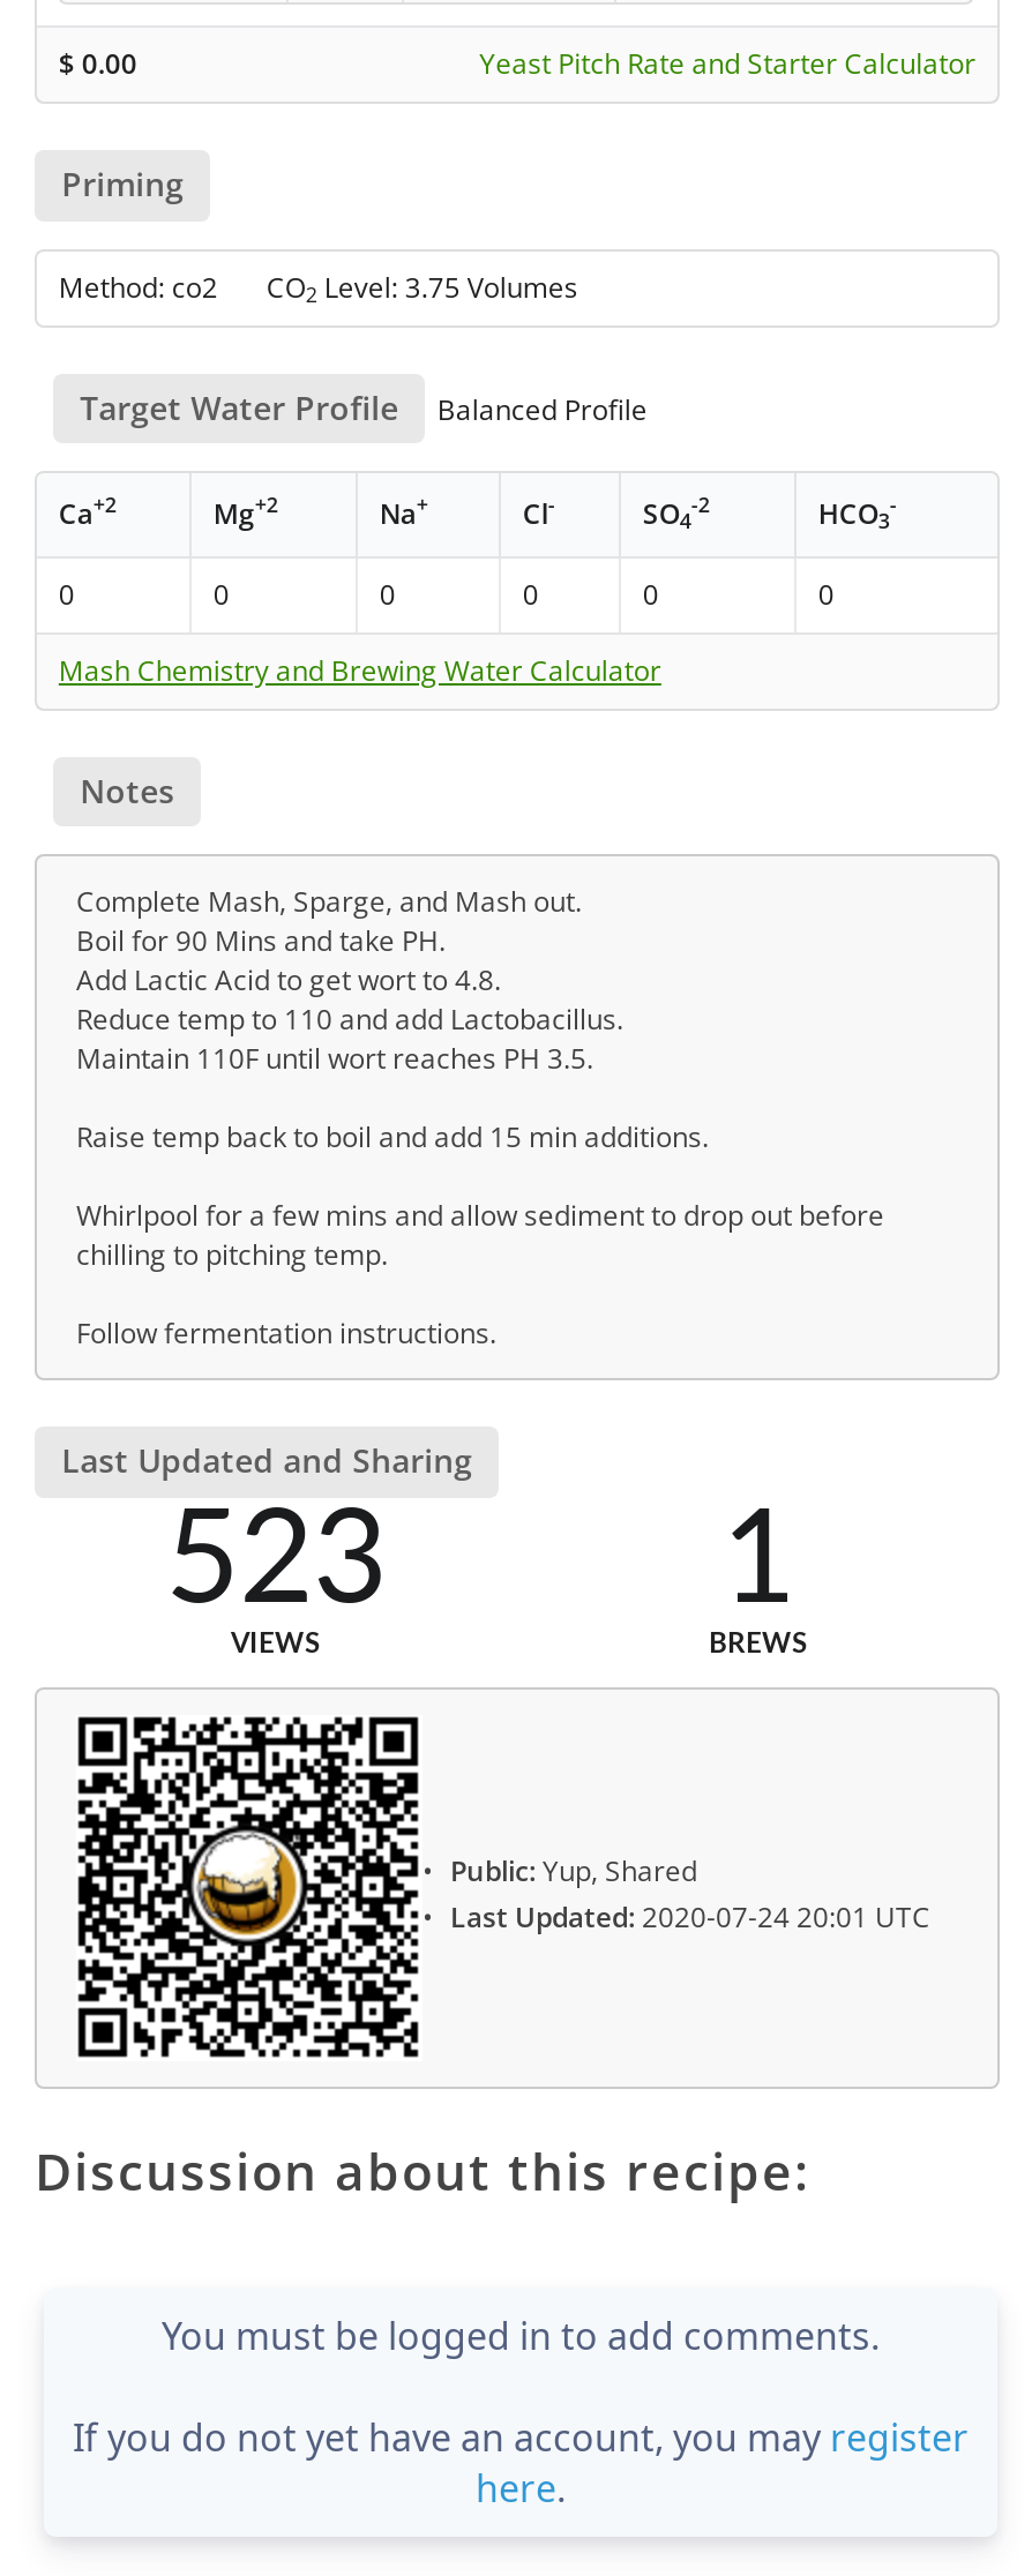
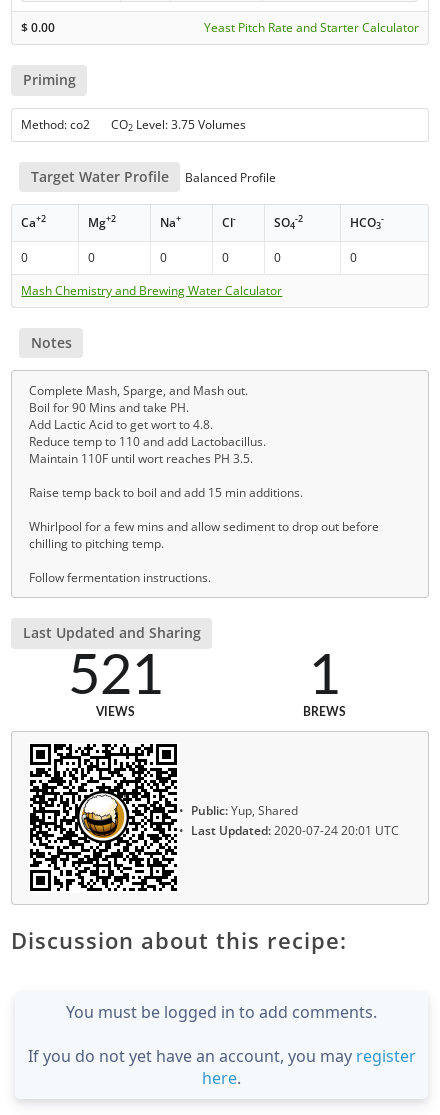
- 523
+ 521
